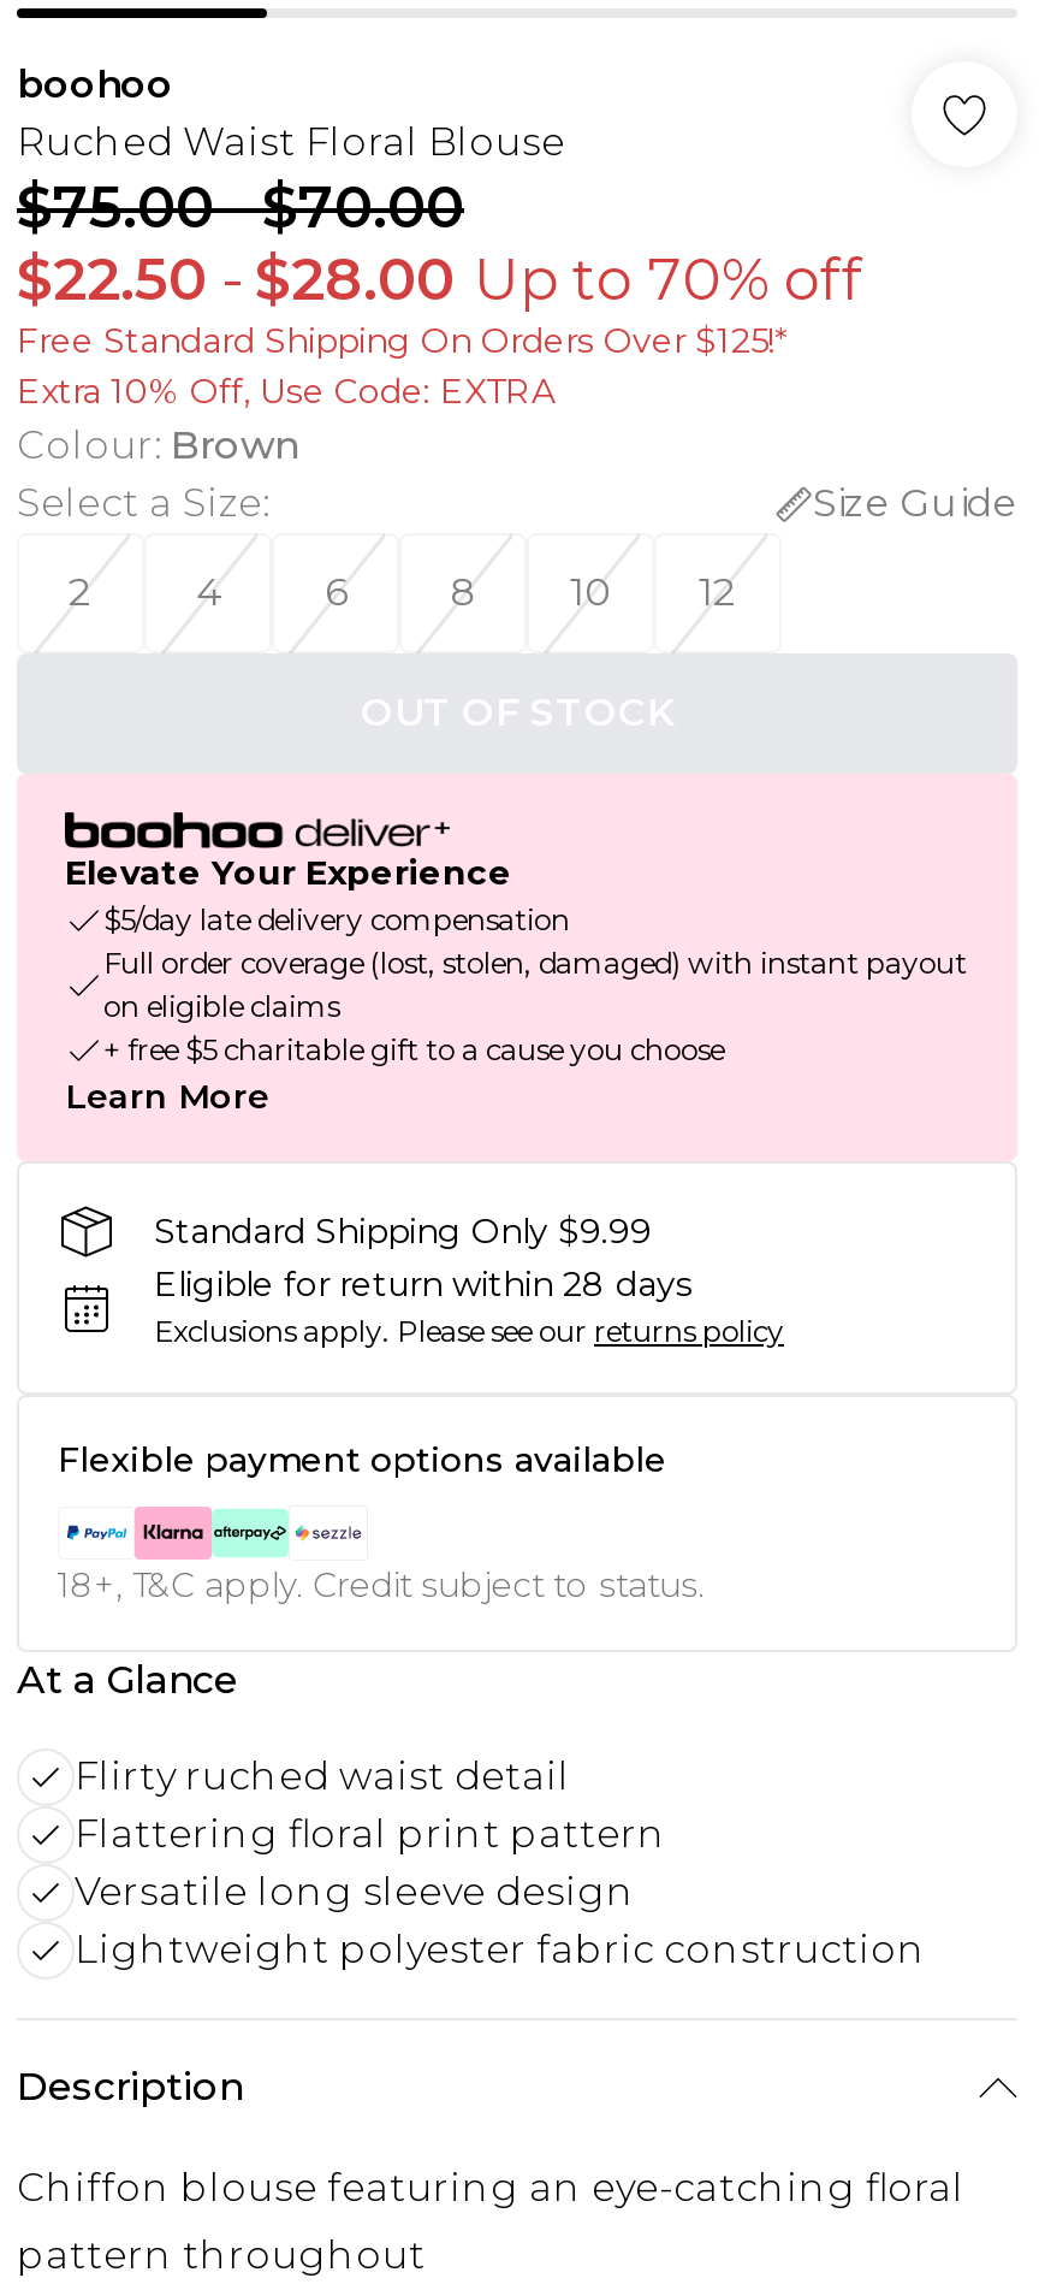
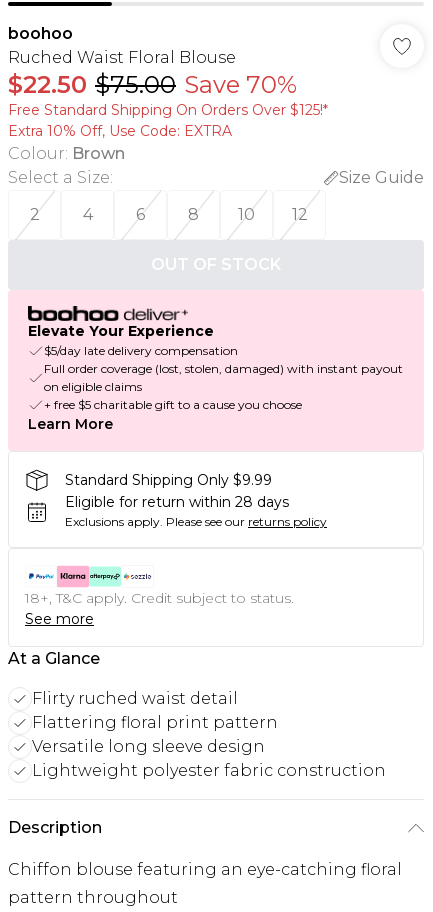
- $75.00-$70.00
- $22.50 - $28.00 Up to 70% off
+ $22.50 $75.00 Save 70%

- Flexible payment options available

moved up: 18+, T&C apply. Credit subject to status.

+ See more
